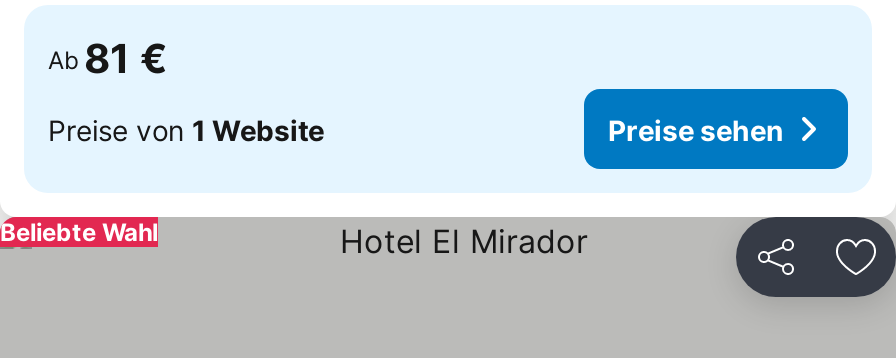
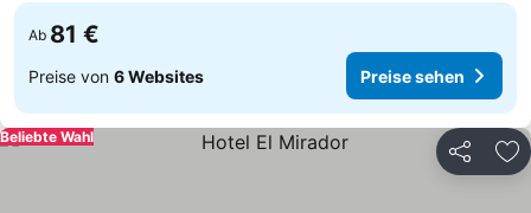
- Preise von 1 Website
+ Preise von 6 Websites
